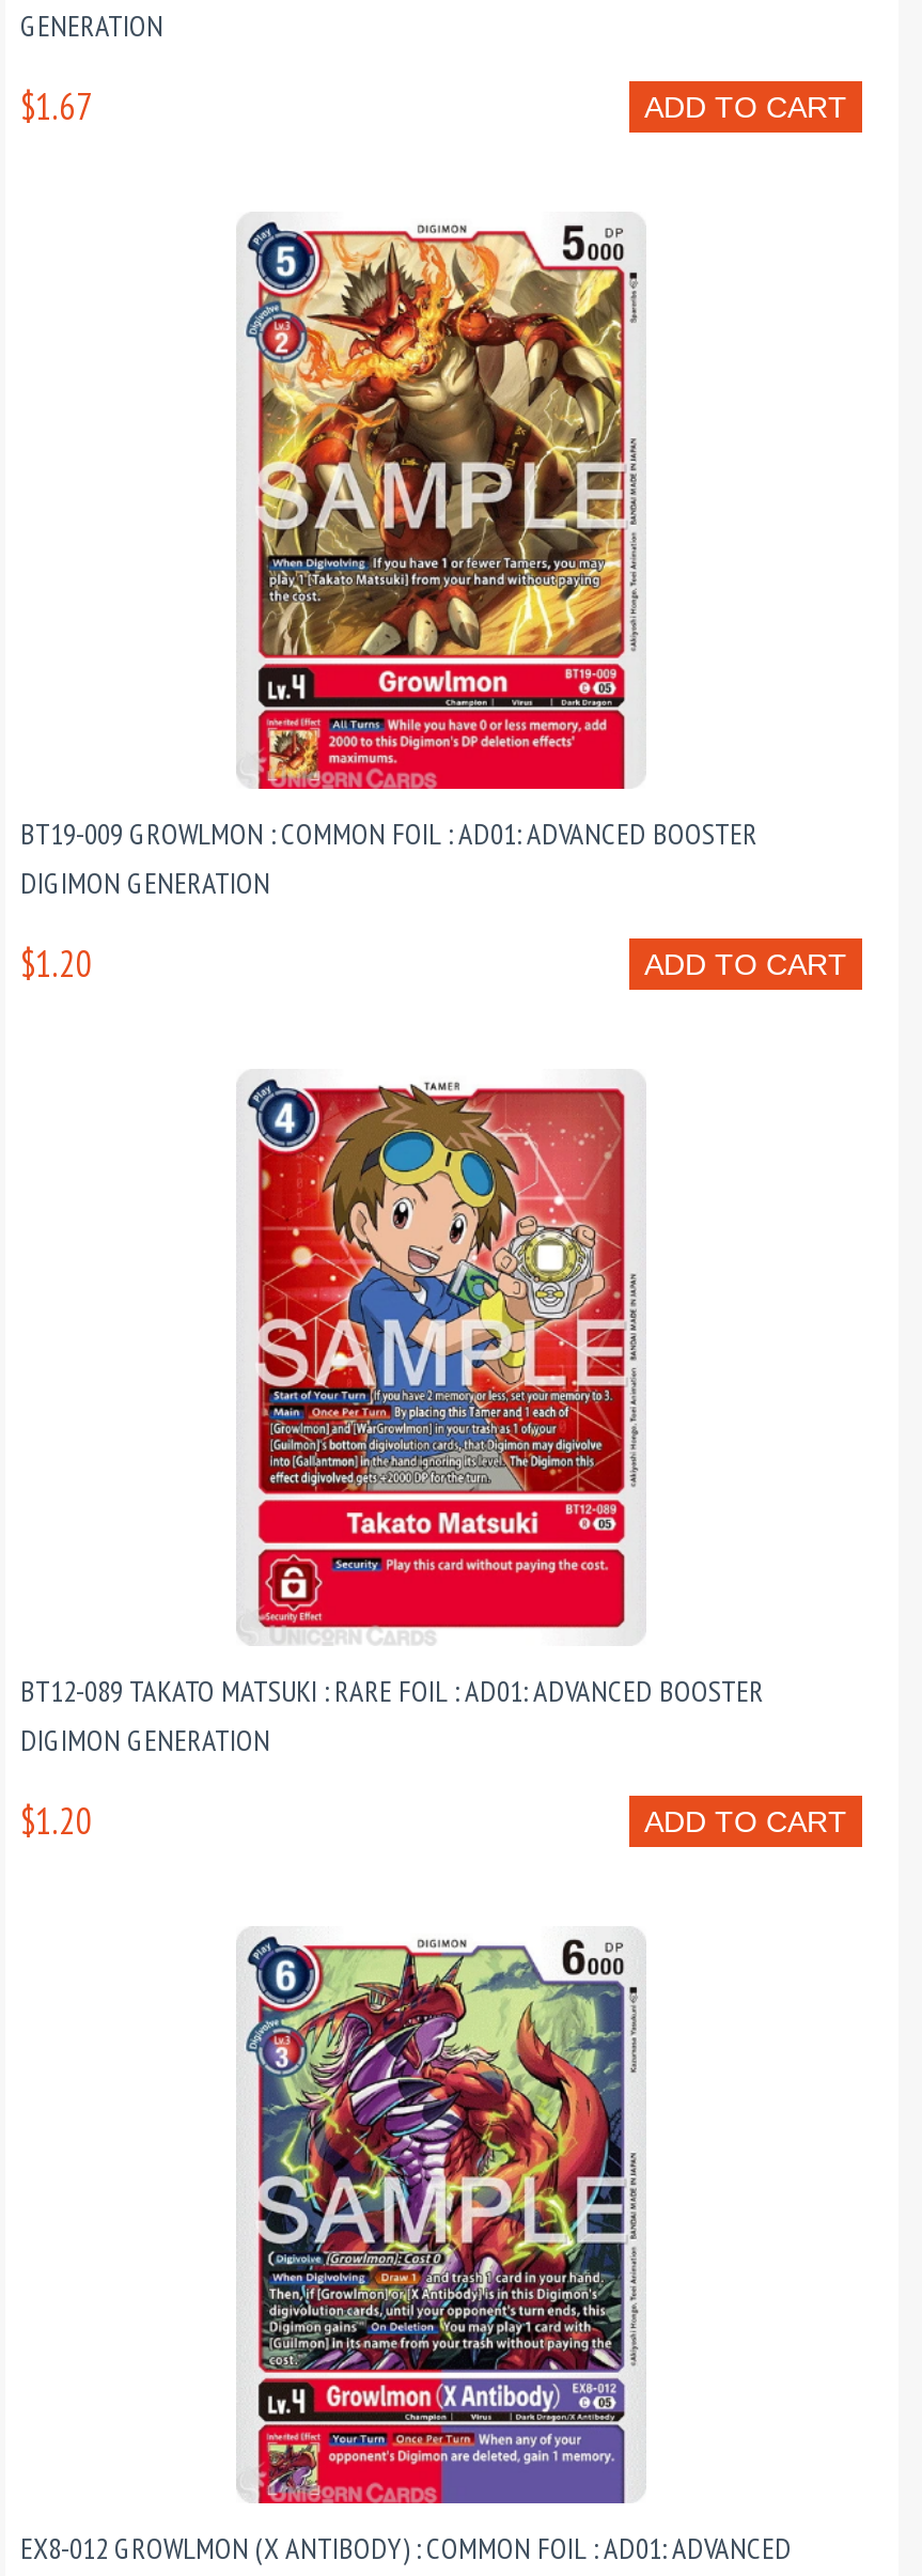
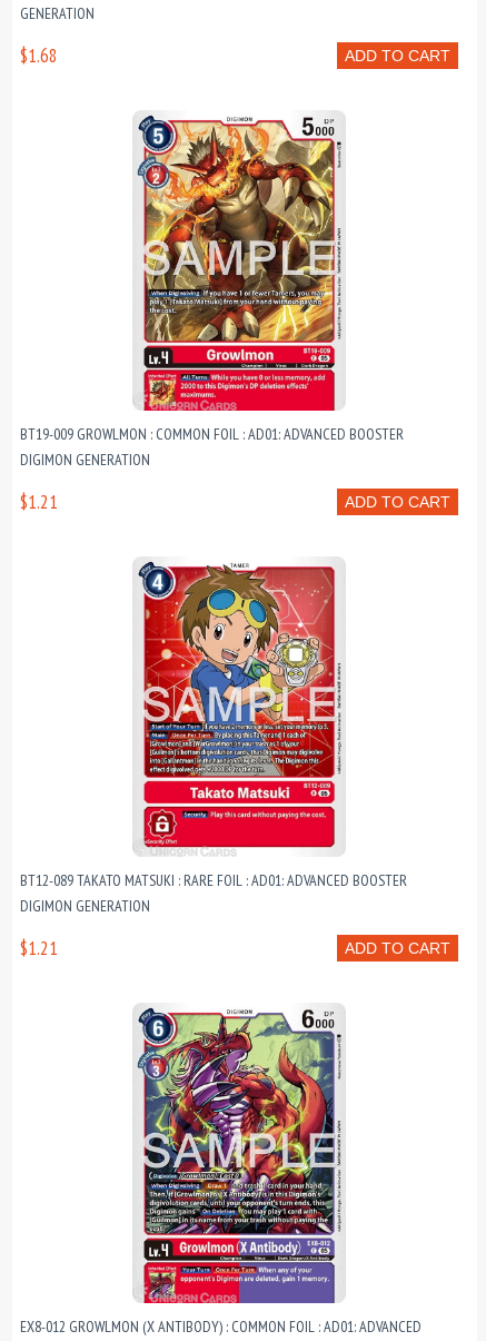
- $1.67
+ $1.68

- $1.20
+ $1.21

- $1.20
+ $1.21
